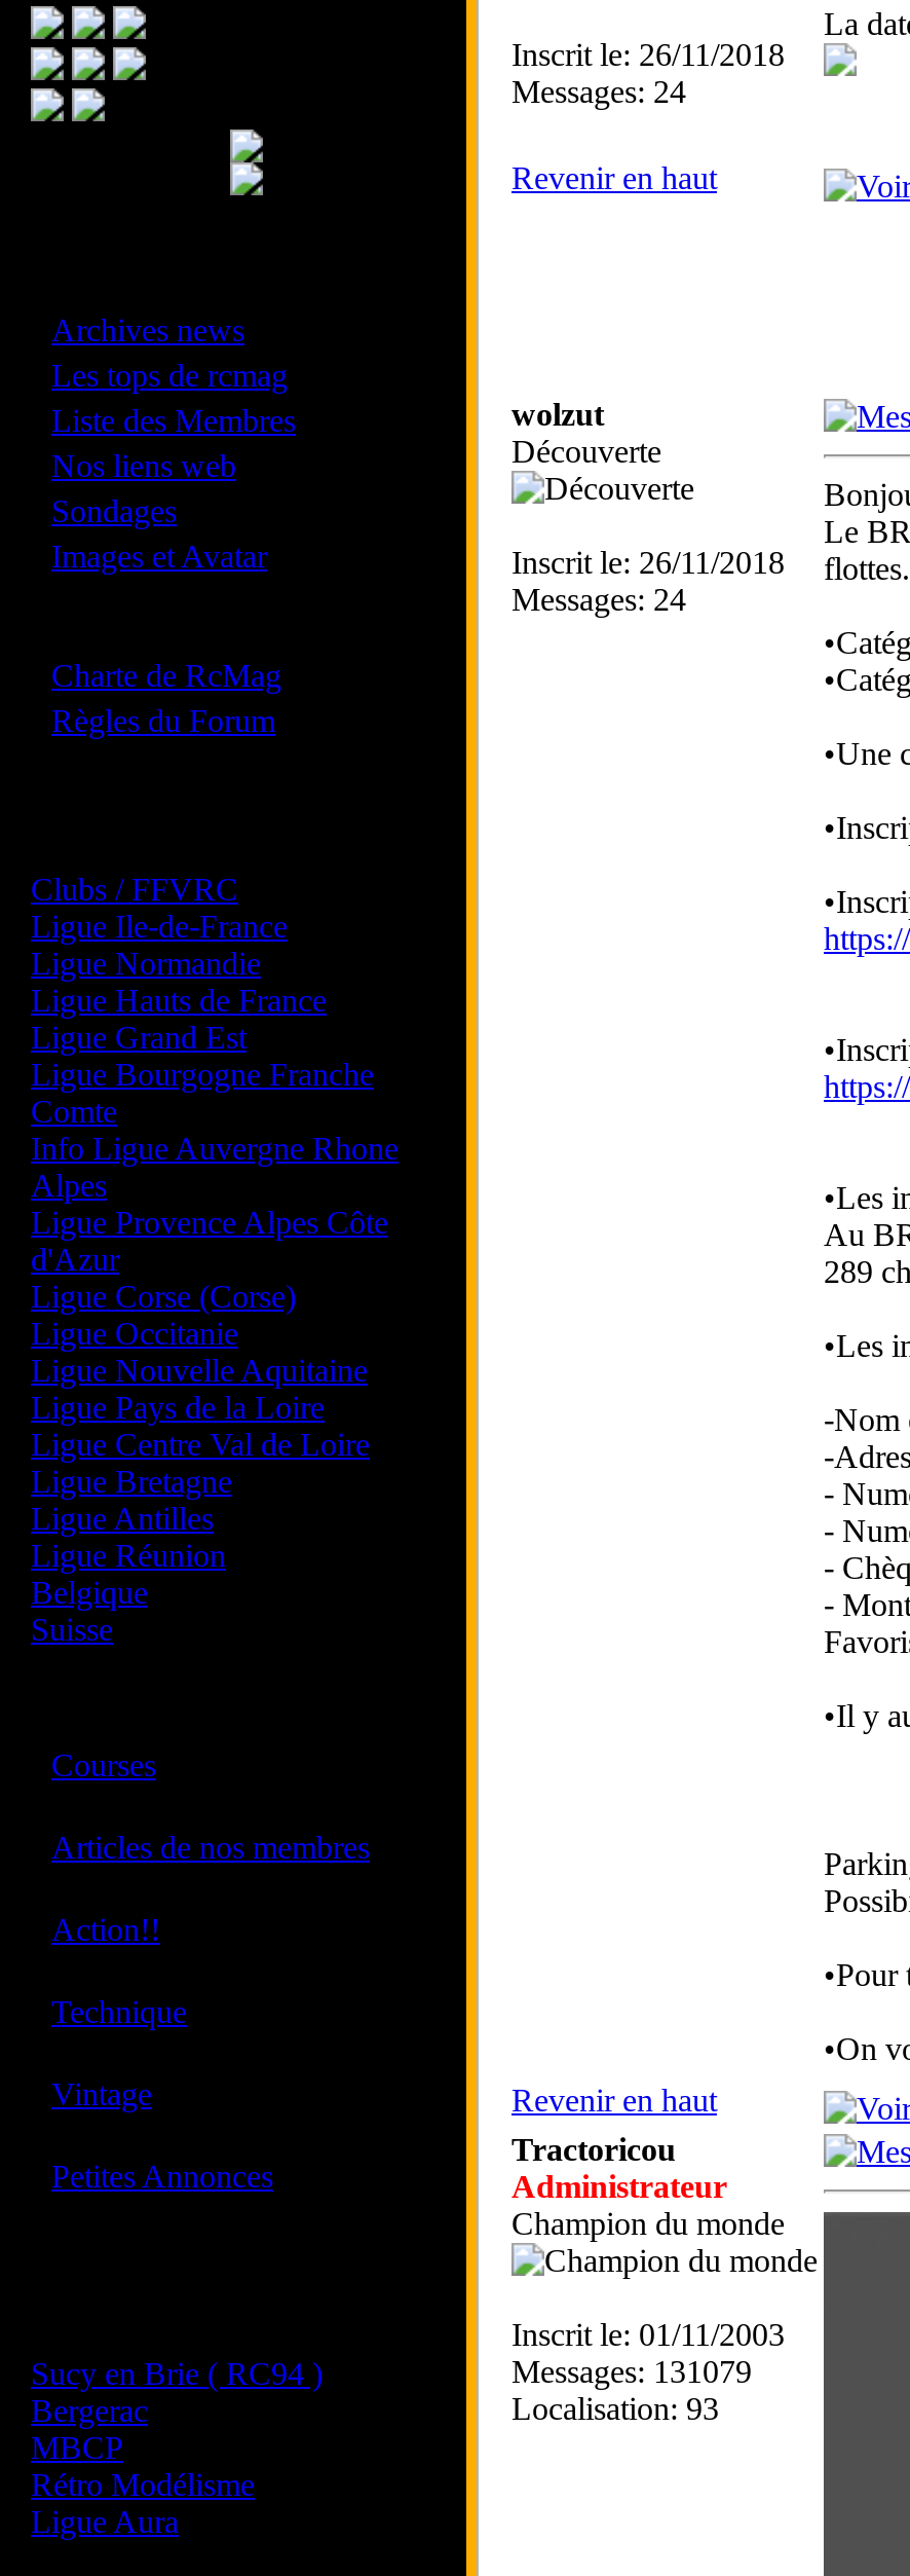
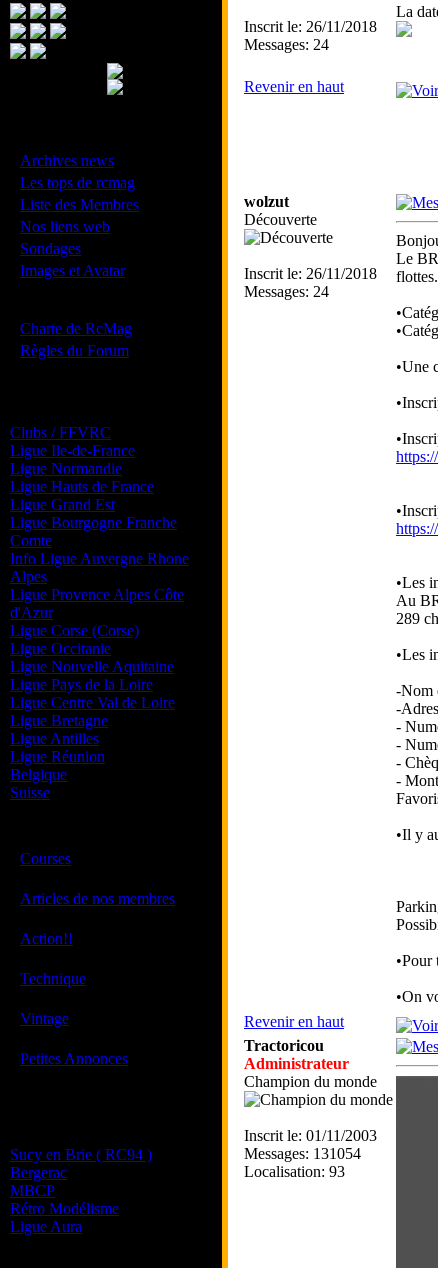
- Messages: 131079
+ Messages: 131054
